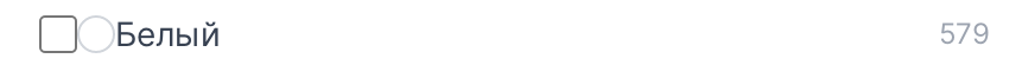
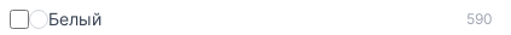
- 579
+ 590
